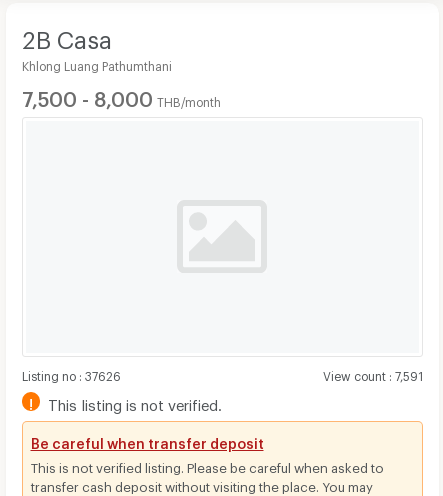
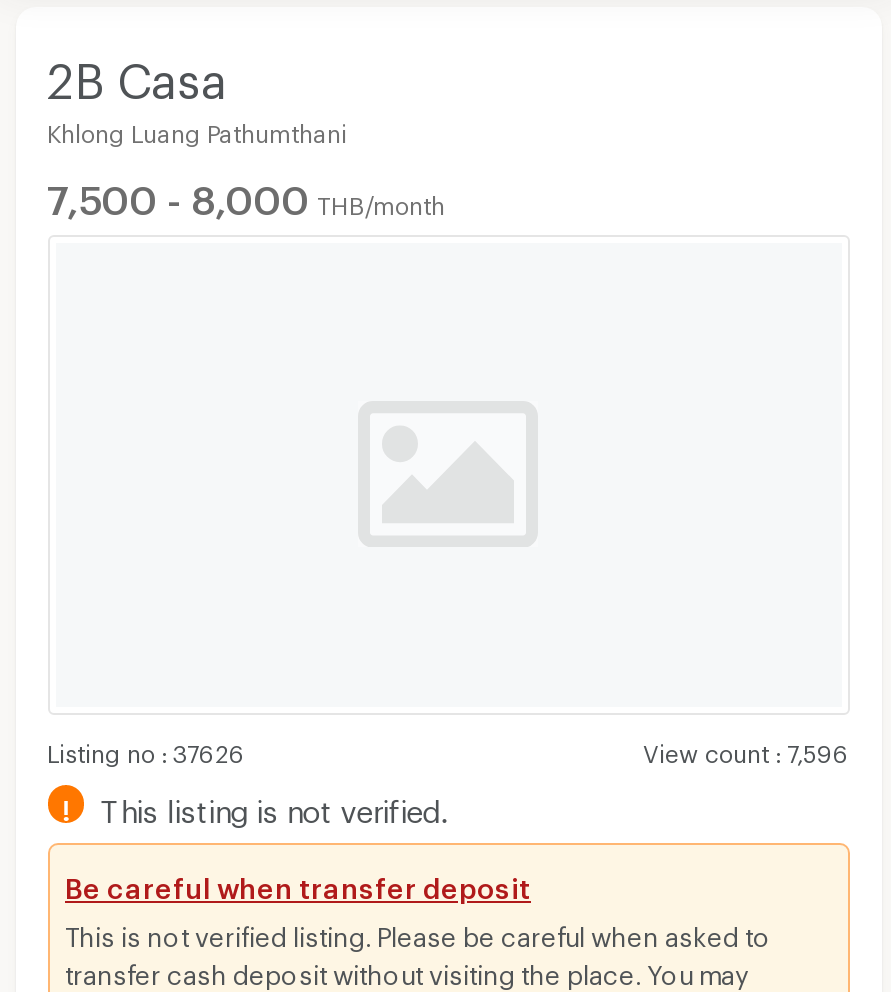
- View count: 7,591
+ View count: 7,596
